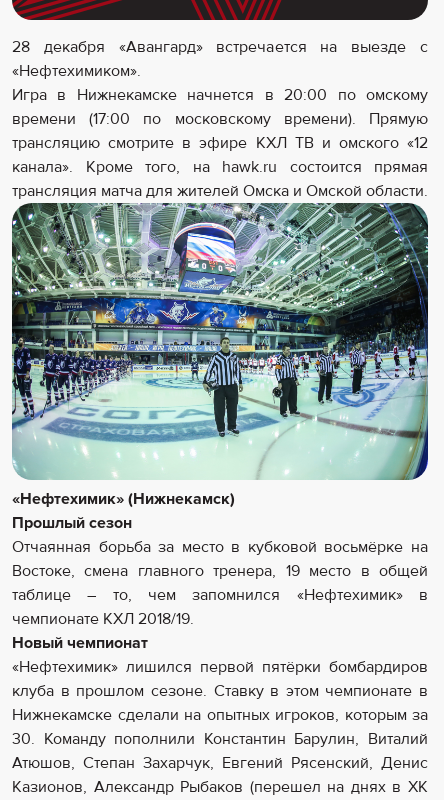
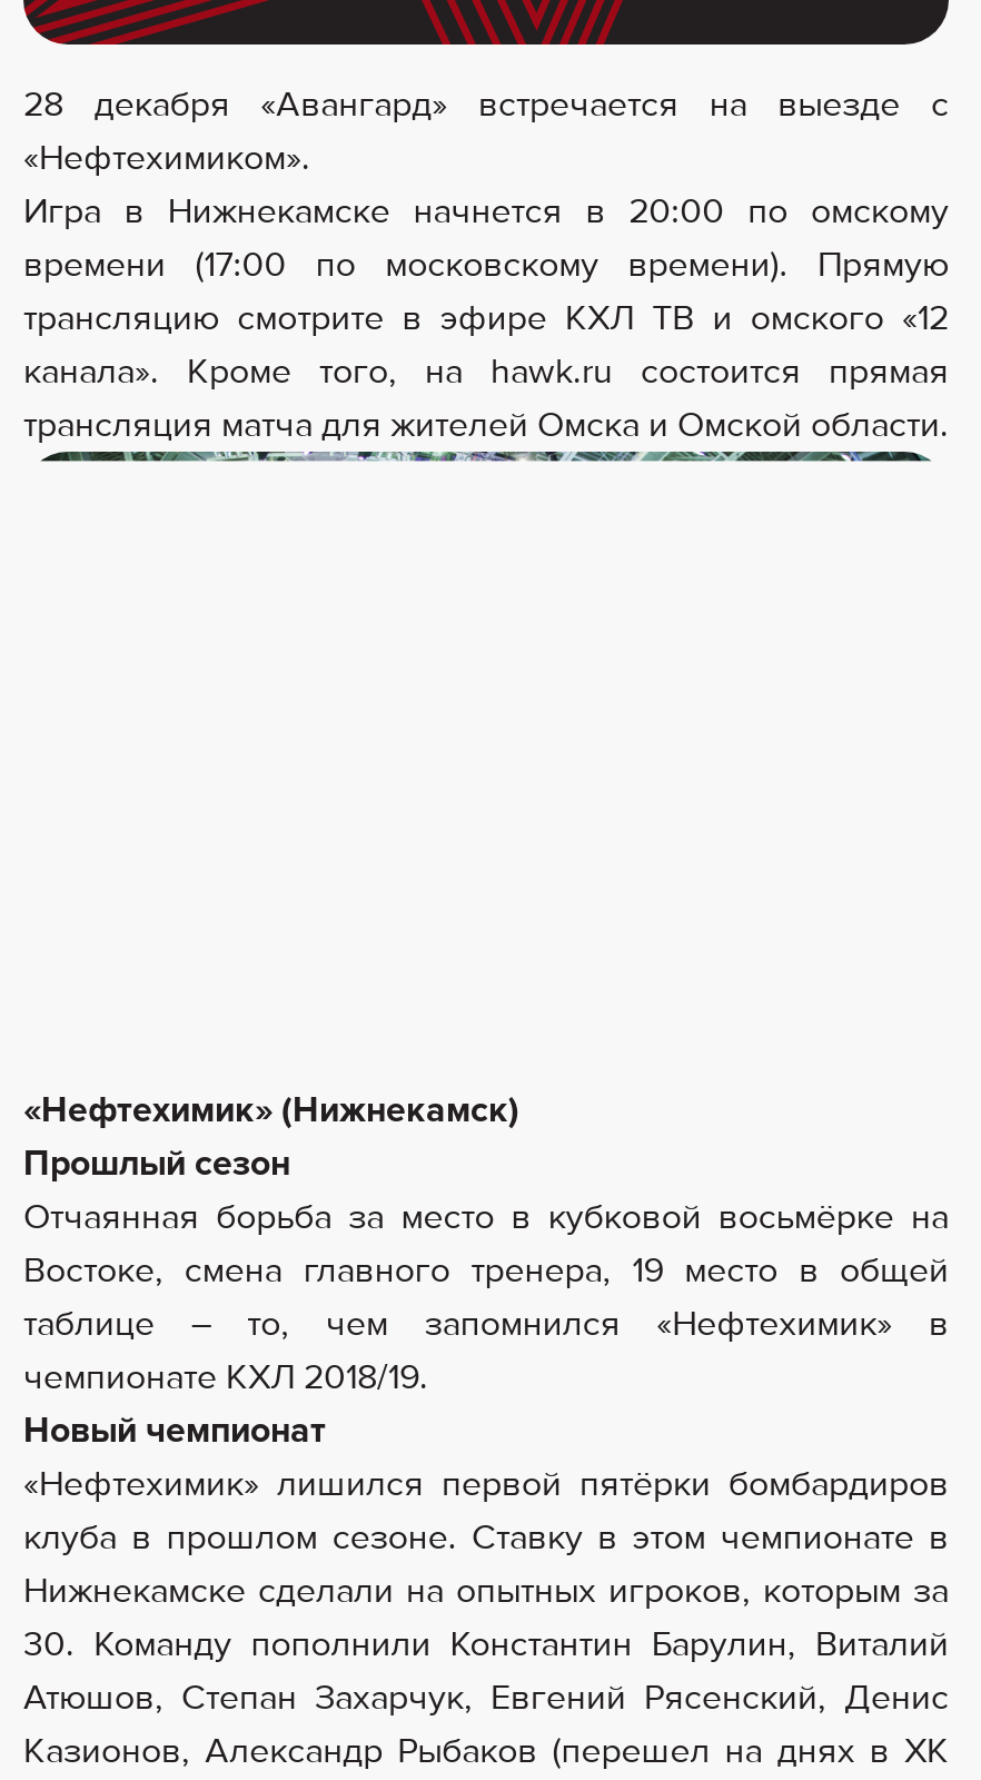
- [image]
